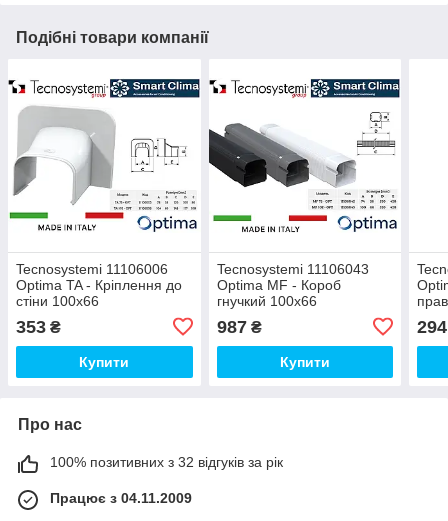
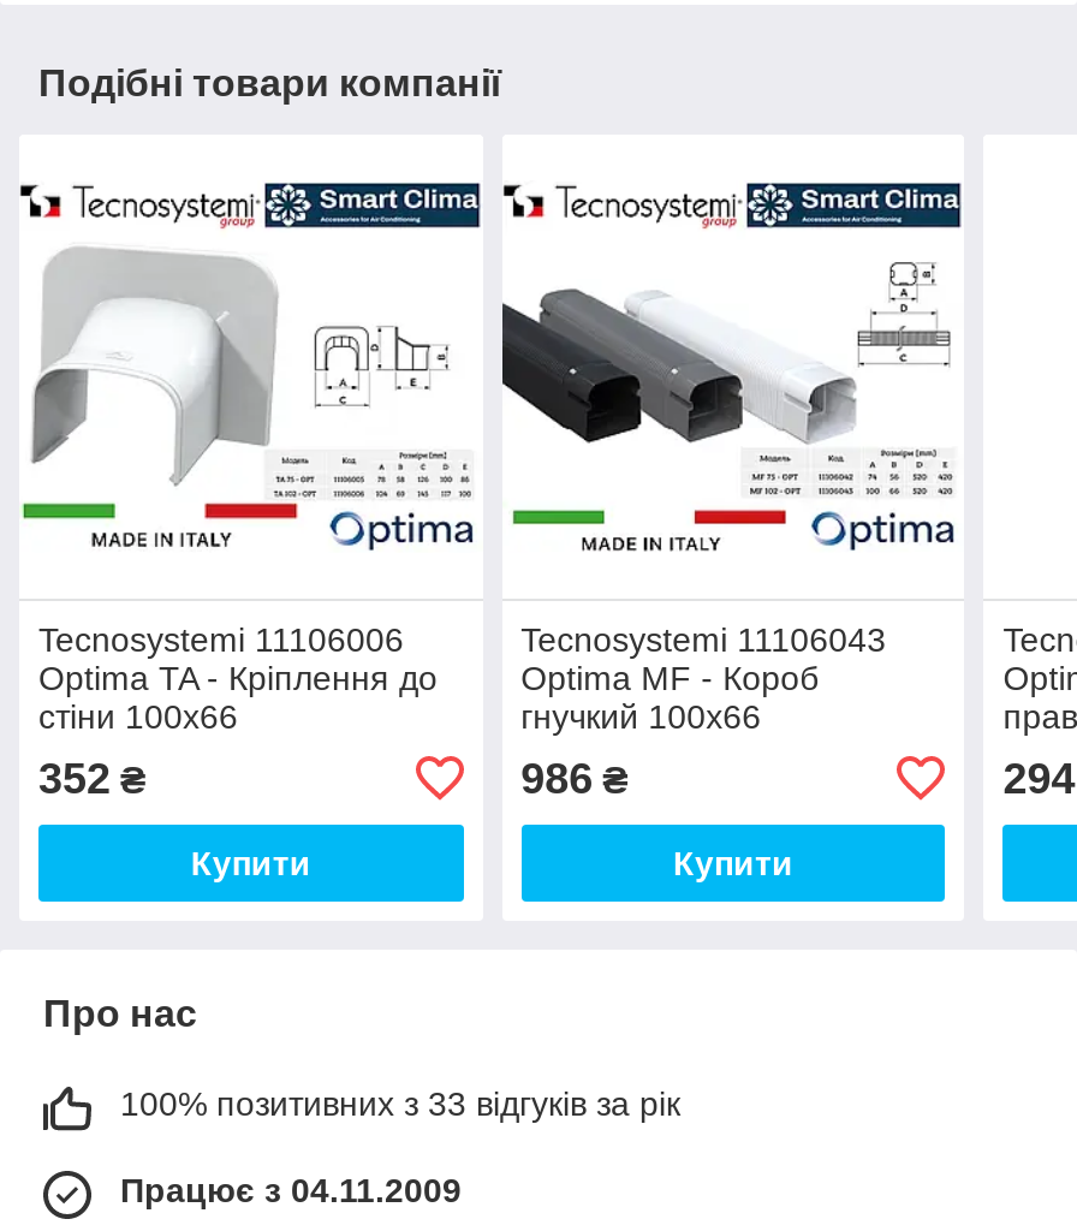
- 353 ₴
+ 352 ₴

- 987 ₴
+ 986 ₴

- 100% позитивних з 32 відгуків за рік
+ 100% позитивних з 33 відгуків за рік
